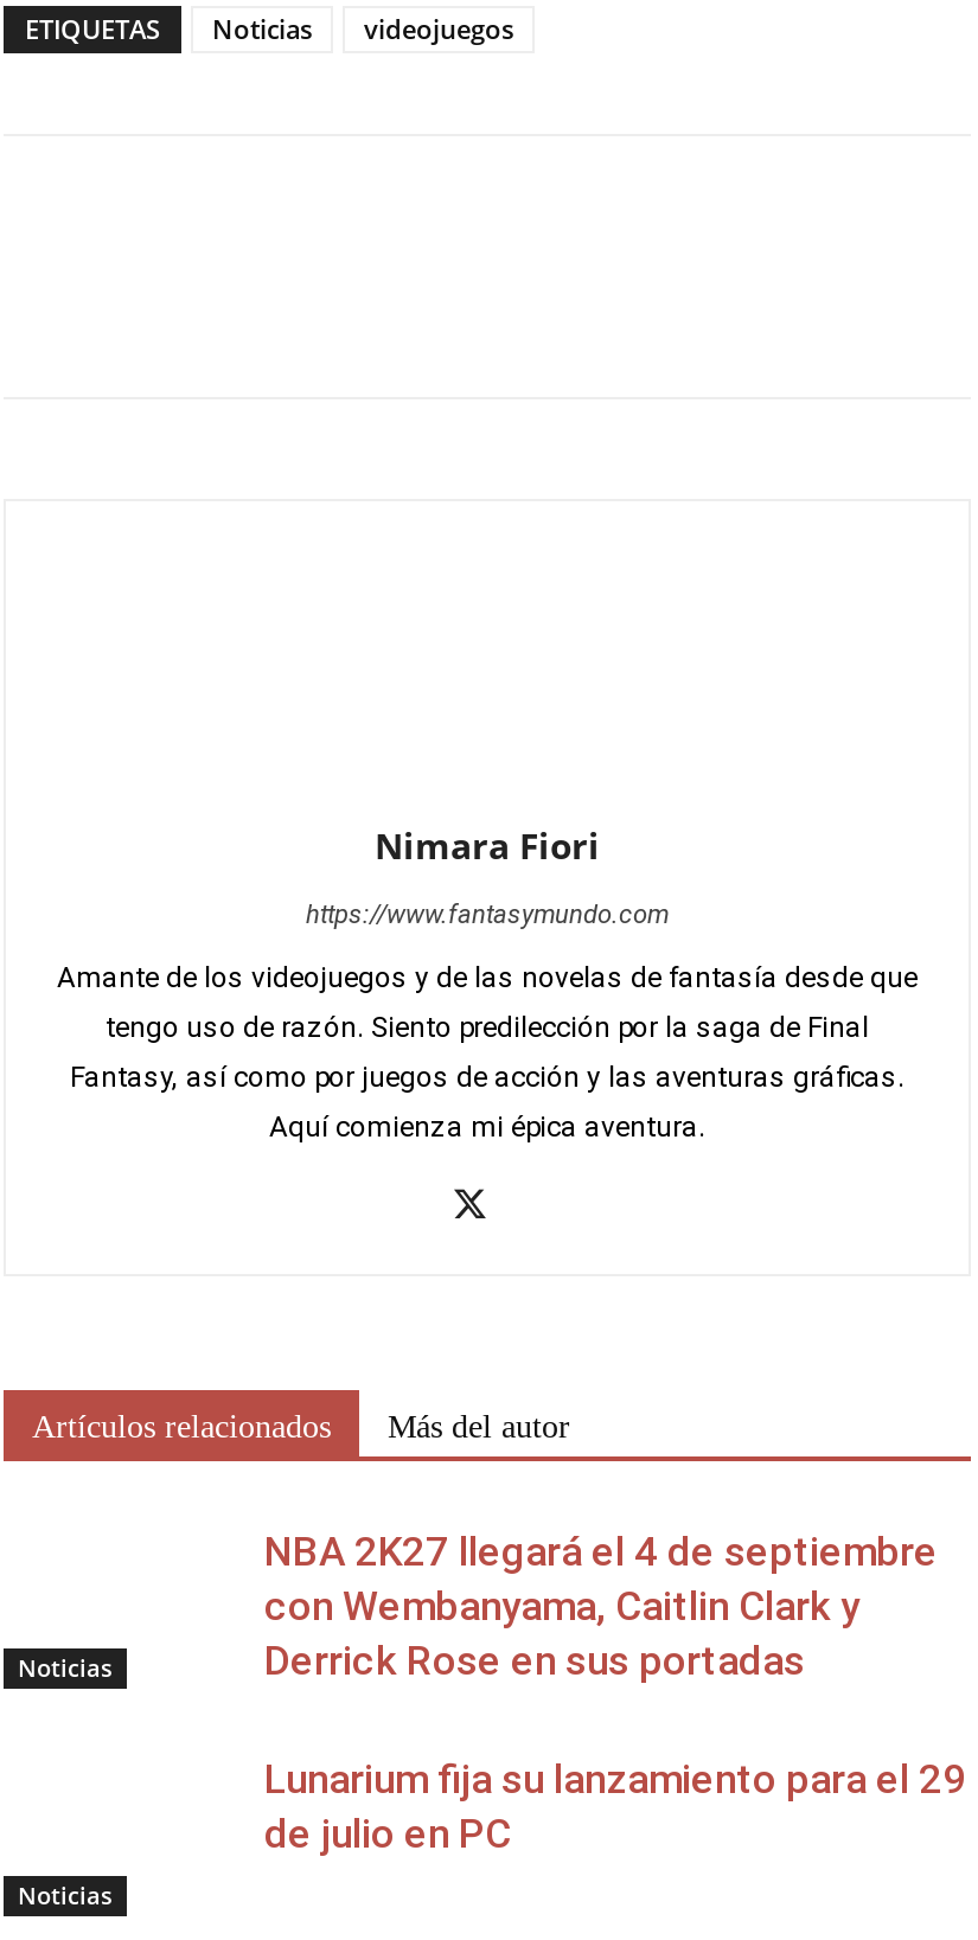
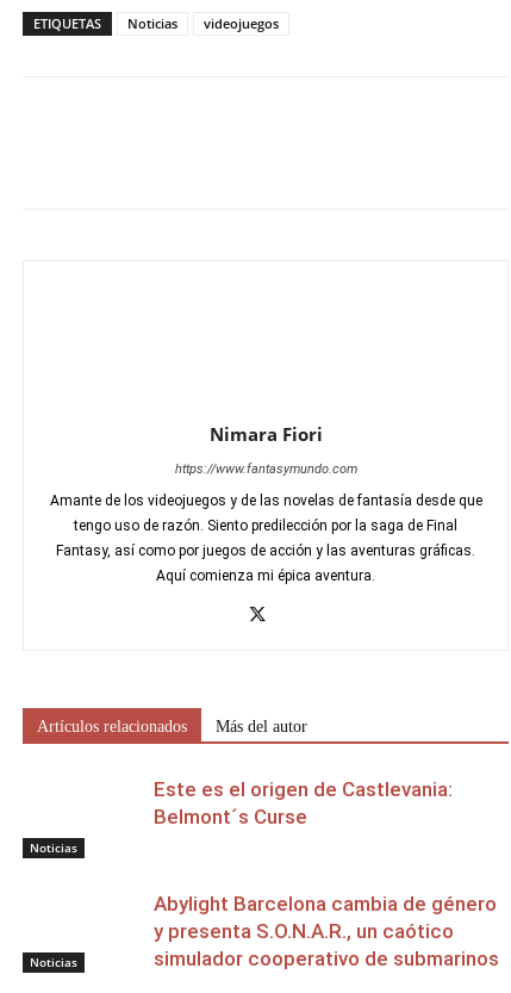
- NBA 2K27 llegará el 4 de septiembre
- con Wembanyama, Caitlin Clark y
- Derrick Rose en sus portadas
+ Este es el origen de Castlevania:
+ Belmont´s Curse

- Lunarium fija su lanzamiento para el 29
- de julio en PC
+ Abylight Barcelona cambia de género
+ y presenta S.O.N.A.R., un caótico
+ simulador cooperativo de submarinos
